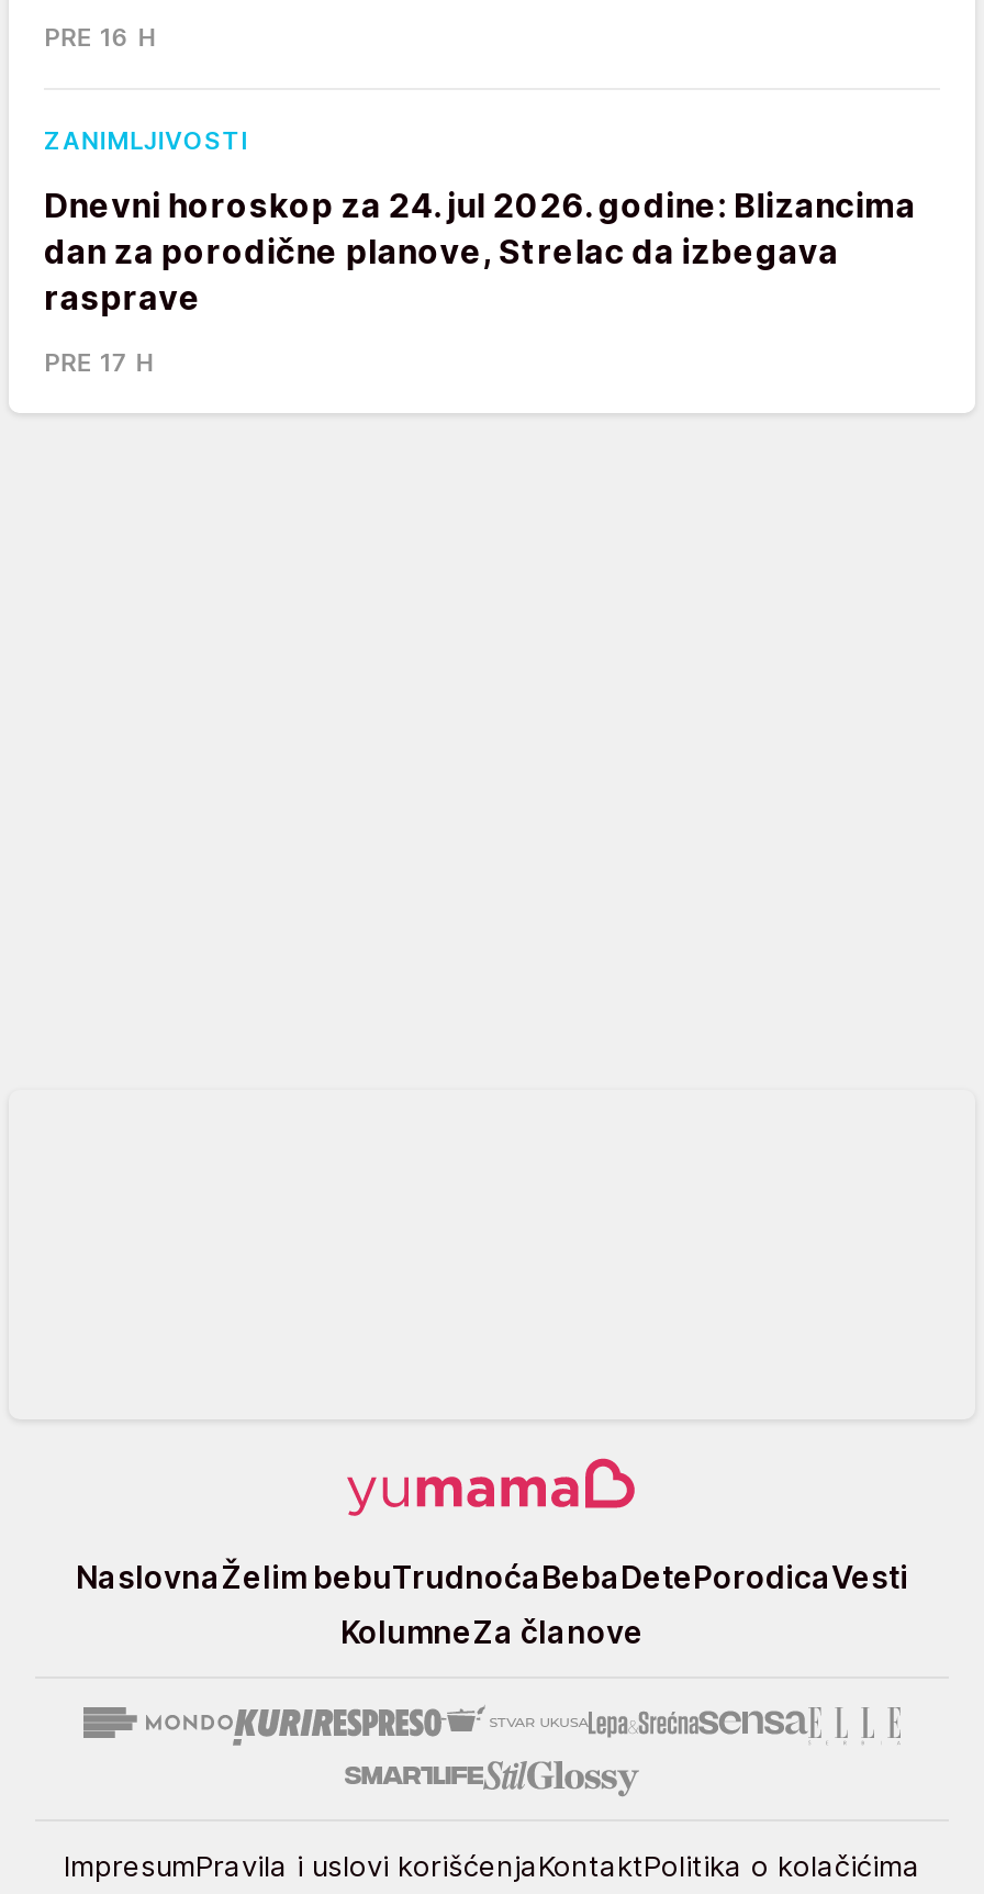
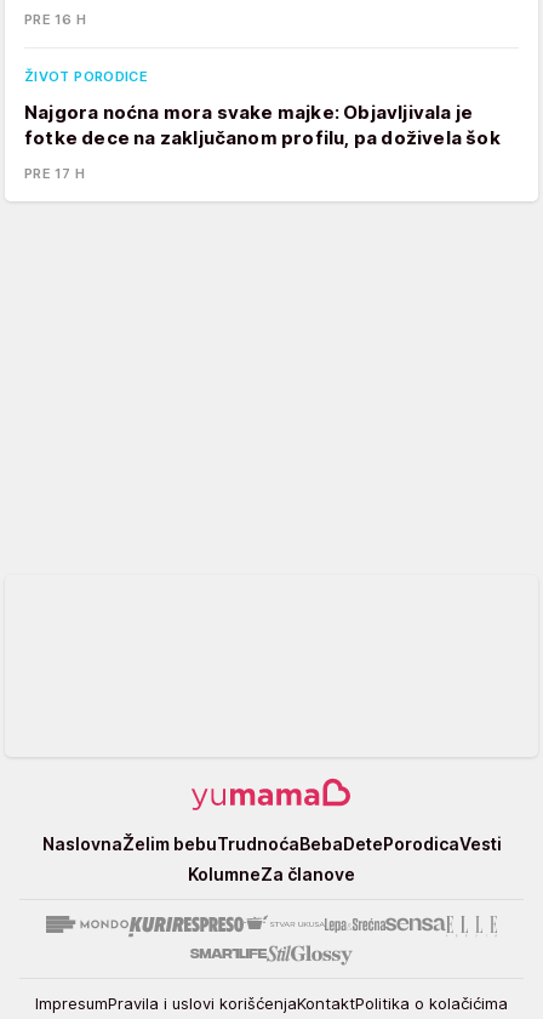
- ZANIMLJIVOSTI
+ ŽIVOT PORODICE

- Dnevni horoskop za 24. jul 2026. godine: Blizancima
- dan za porodične planove, Strelac da izbegava
- rasprave
+ Najgora noćna mora svake majke: Objavljivala je
+ fotke dece na zaključanom profilu, pa doživela šok
